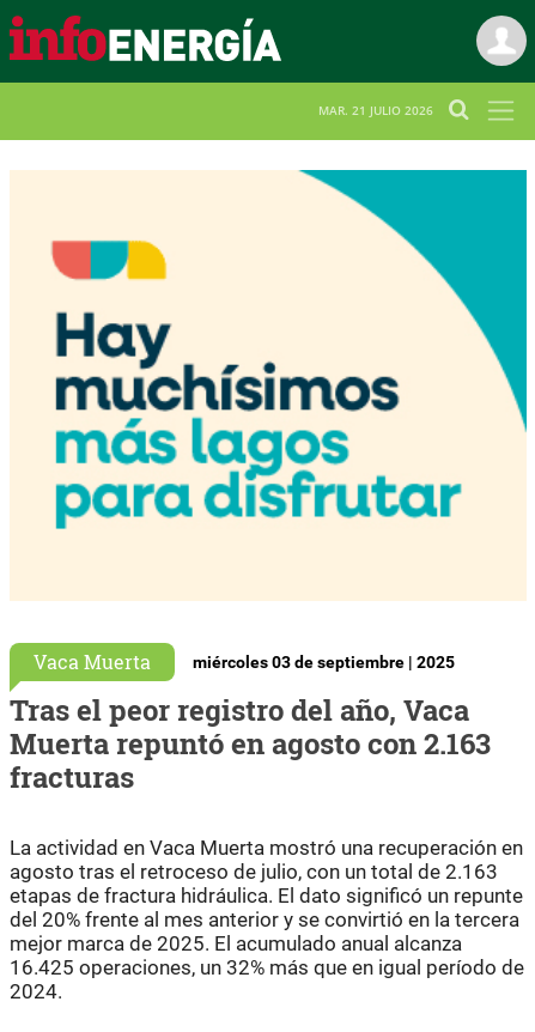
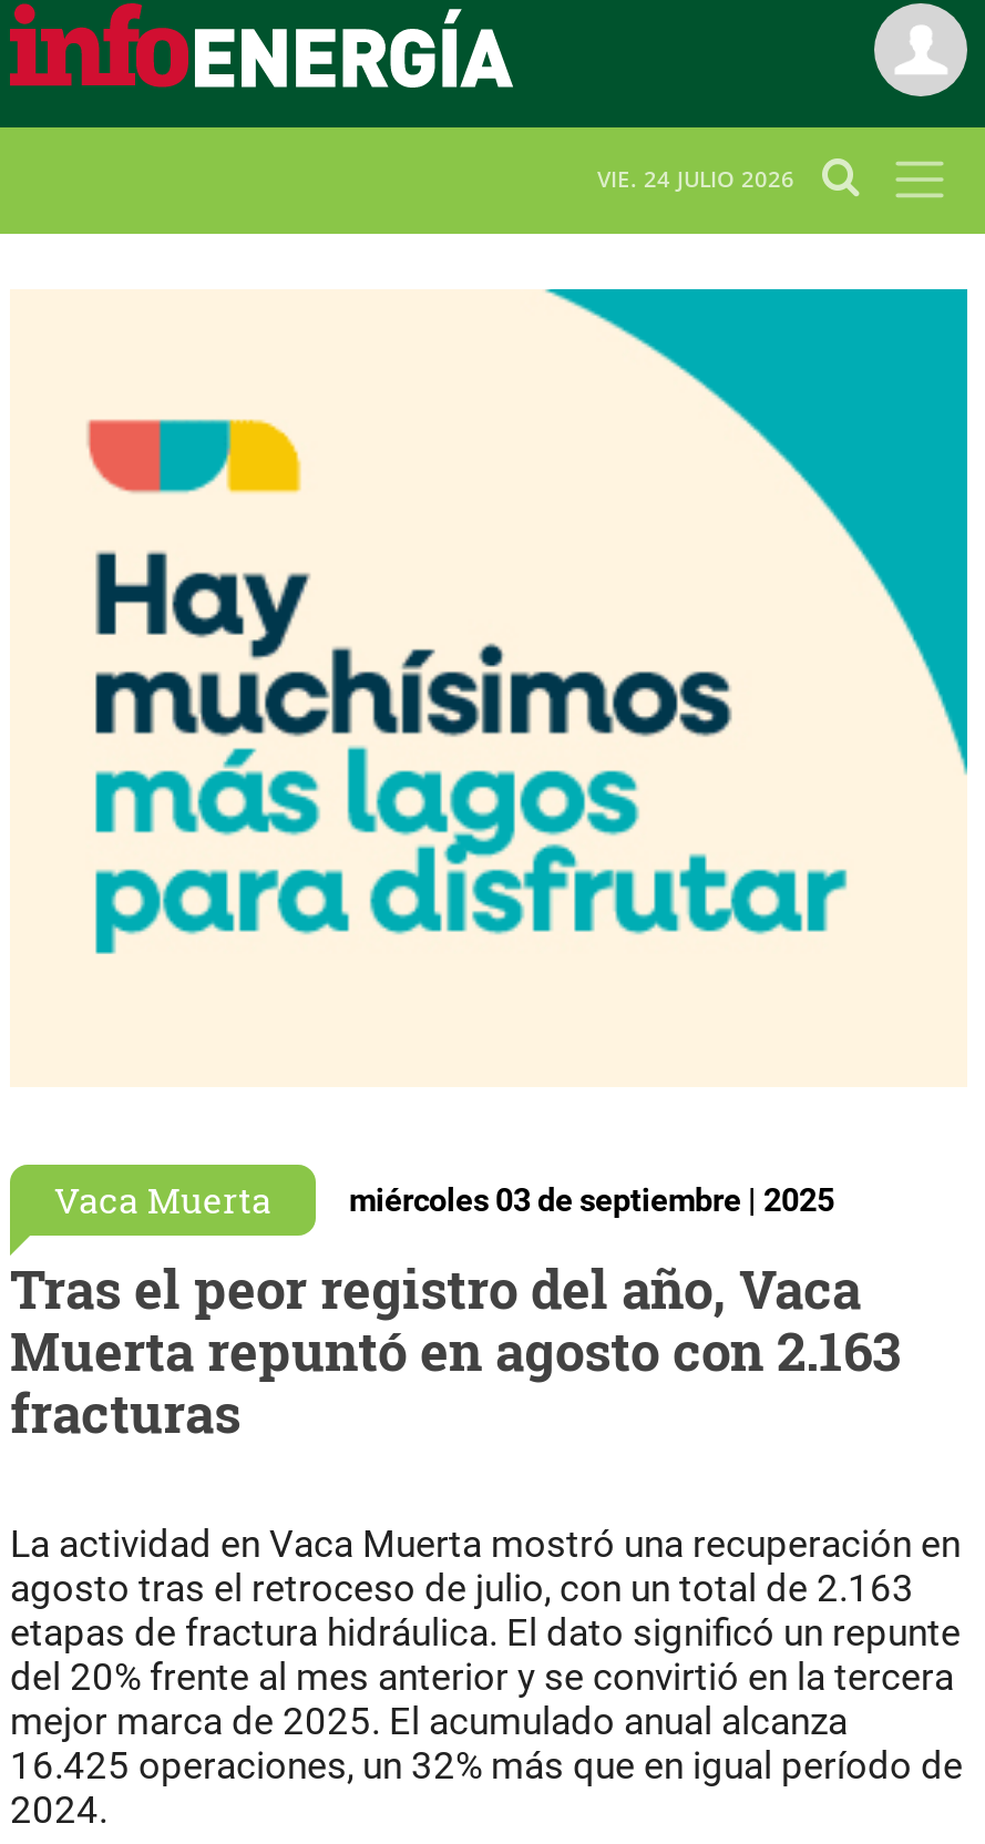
- MAR. 21 JULIO 2026
+ VIE. 24 JULIO 2026
